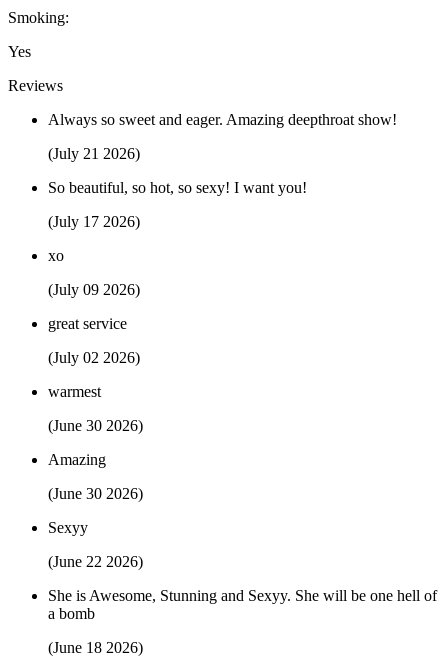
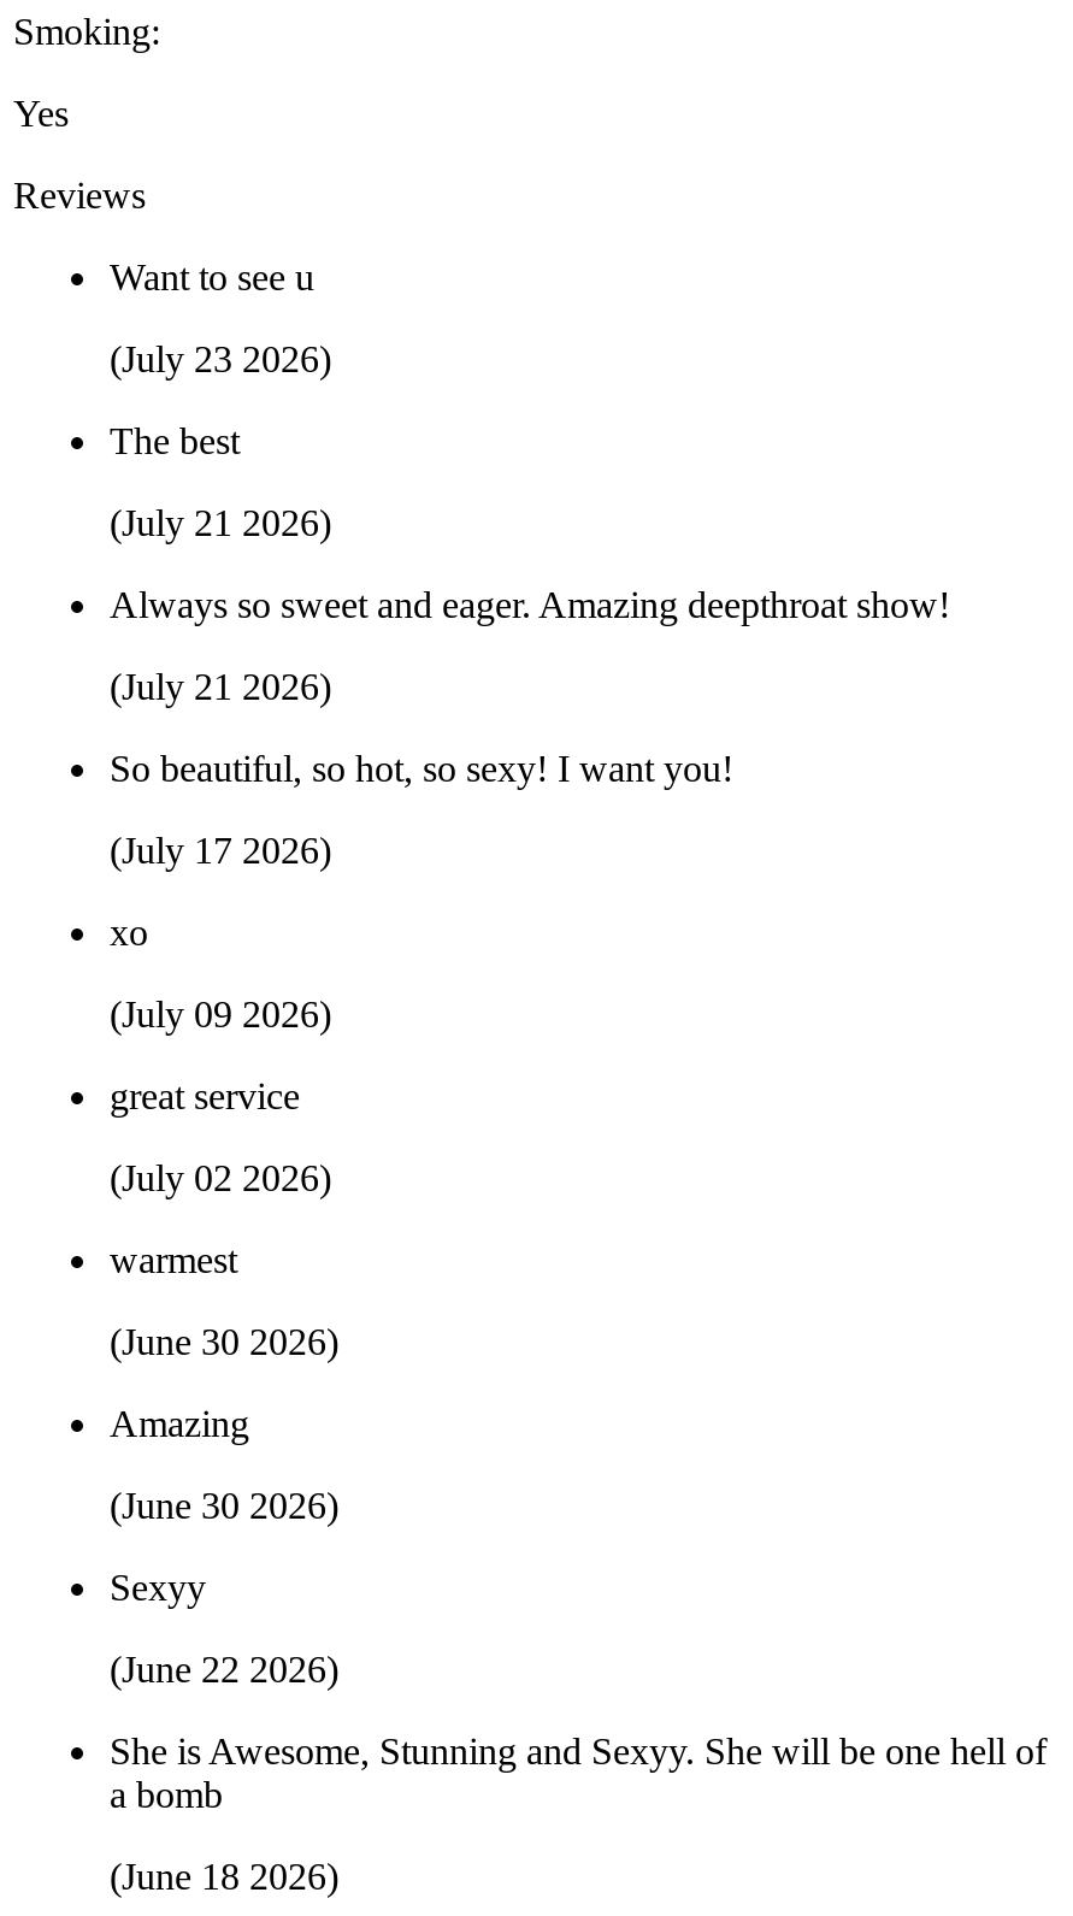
+ Want to see u
+ (July 23 2026)
+ The best
+ (July 21 2026)
